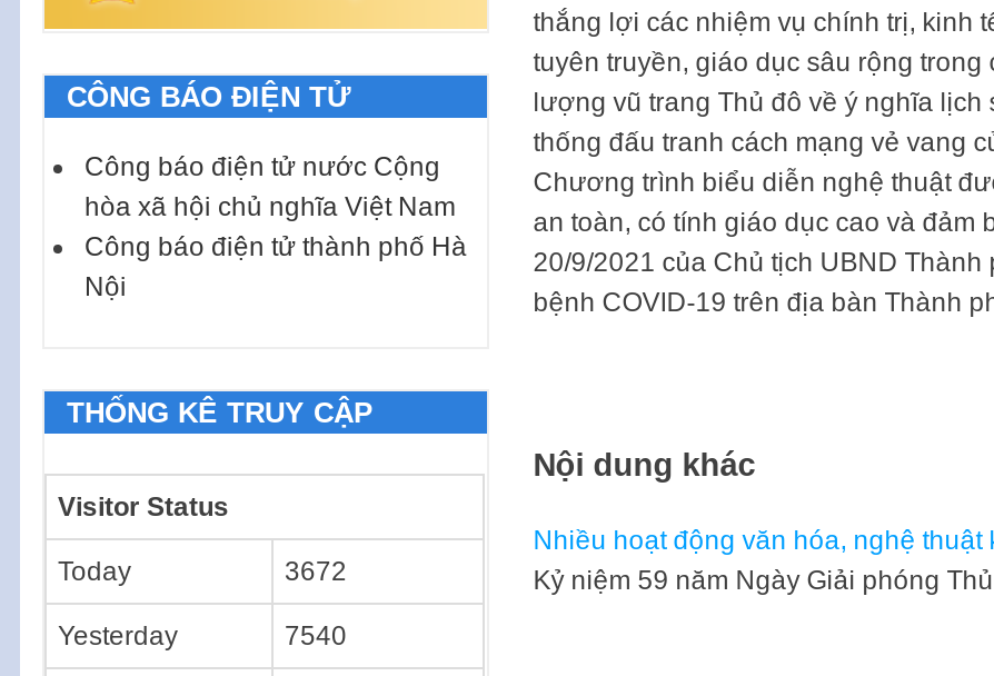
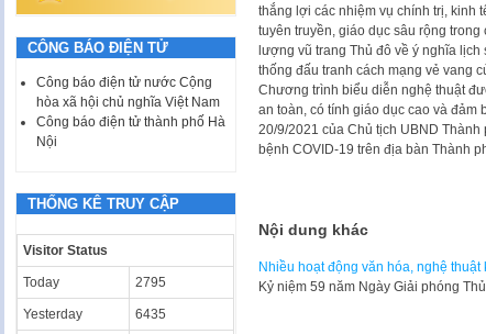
- 3672
+ 2795

- 7540
+ 6435
